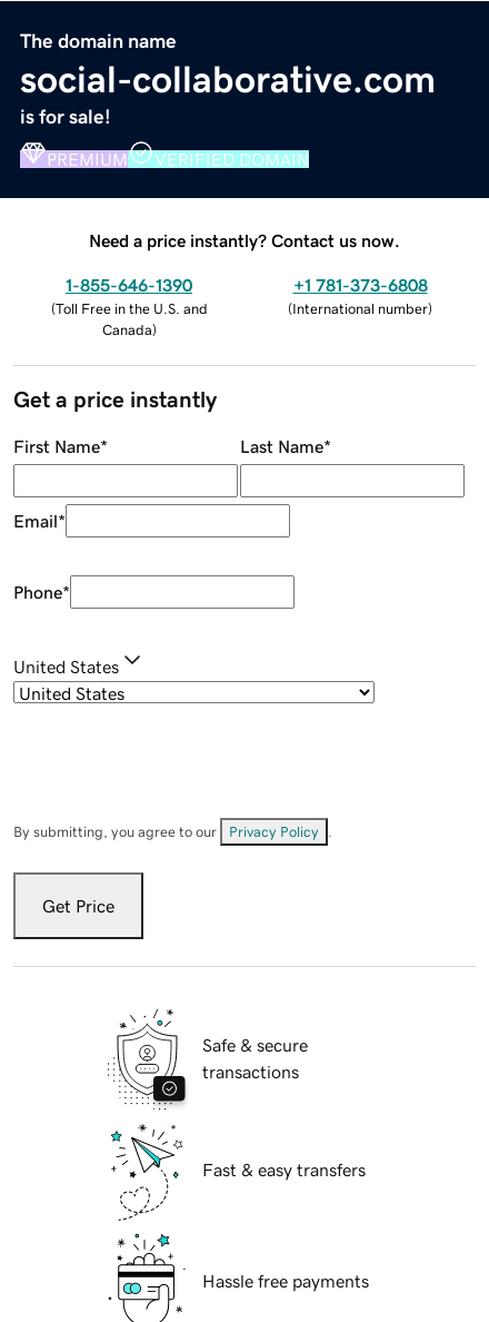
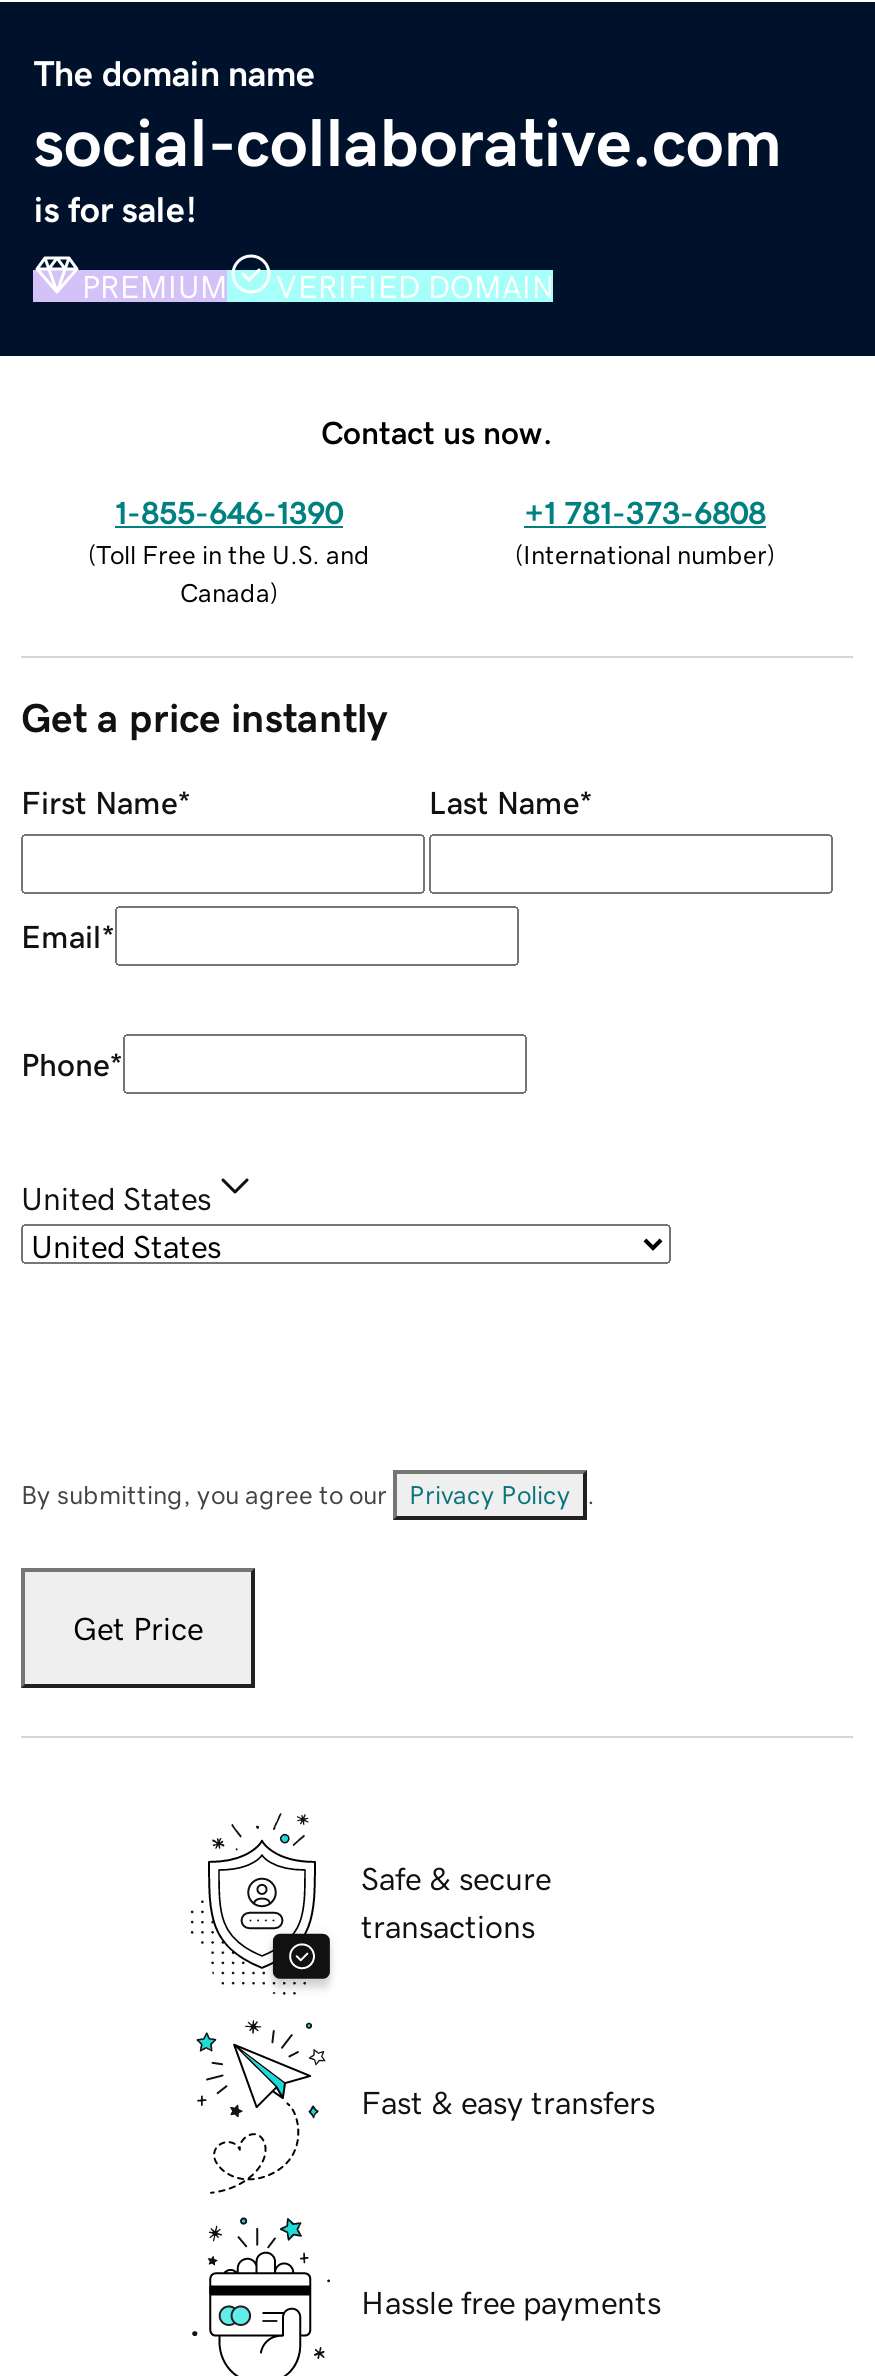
- Need a price instantly? Contact us now.
+ Contact us now.
